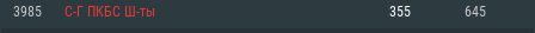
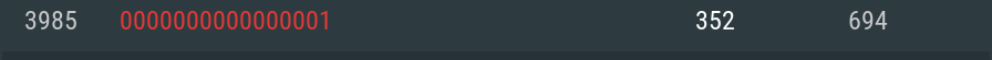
- C-Г ПКБС Ш-ты
- 355
- 645
+ 0000000000000001
+ 352
+ 694
